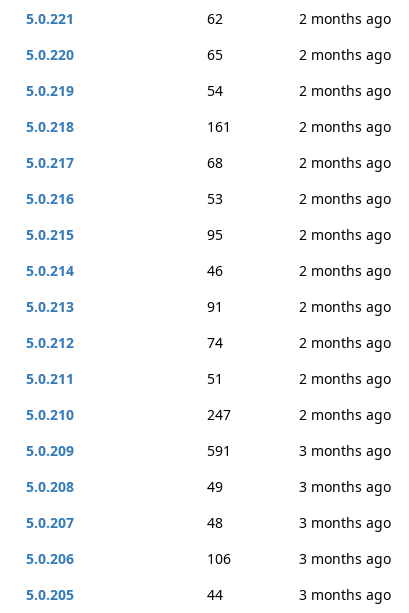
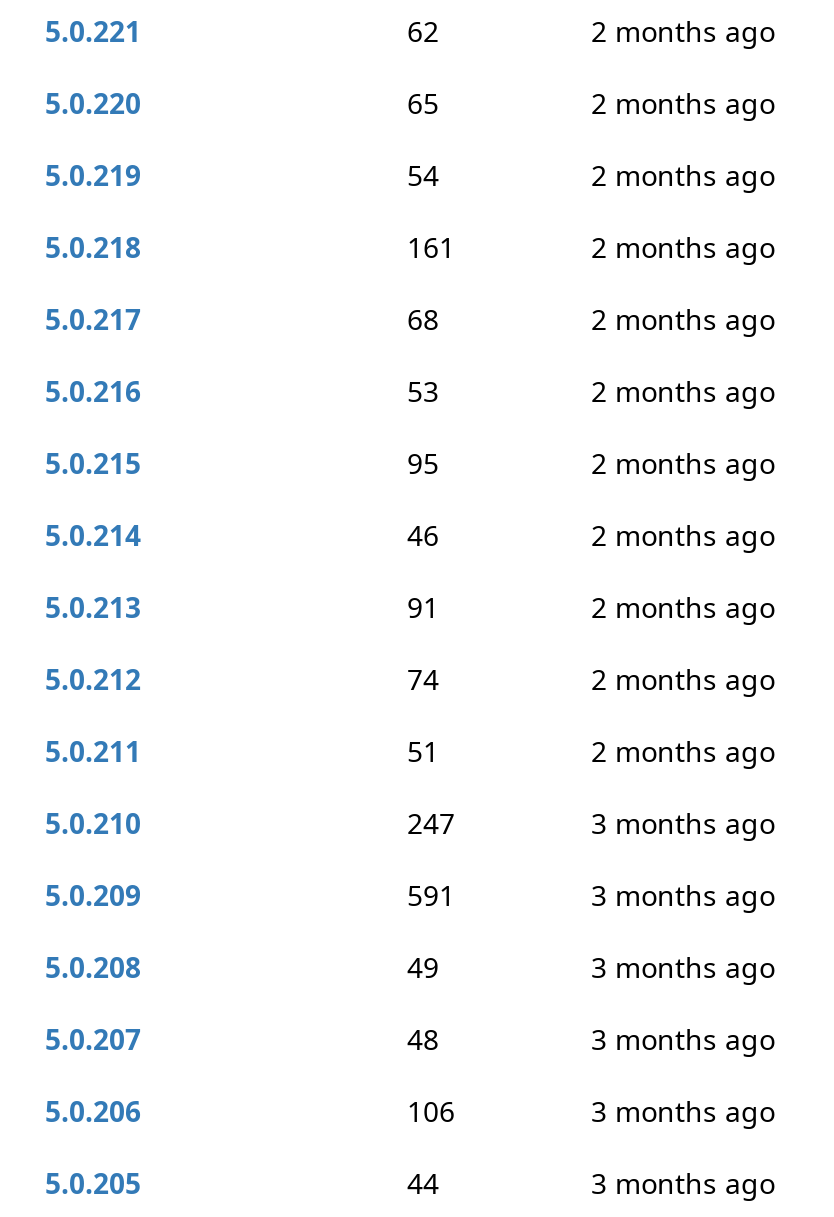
- 2 months ago
+ 3 months ago
